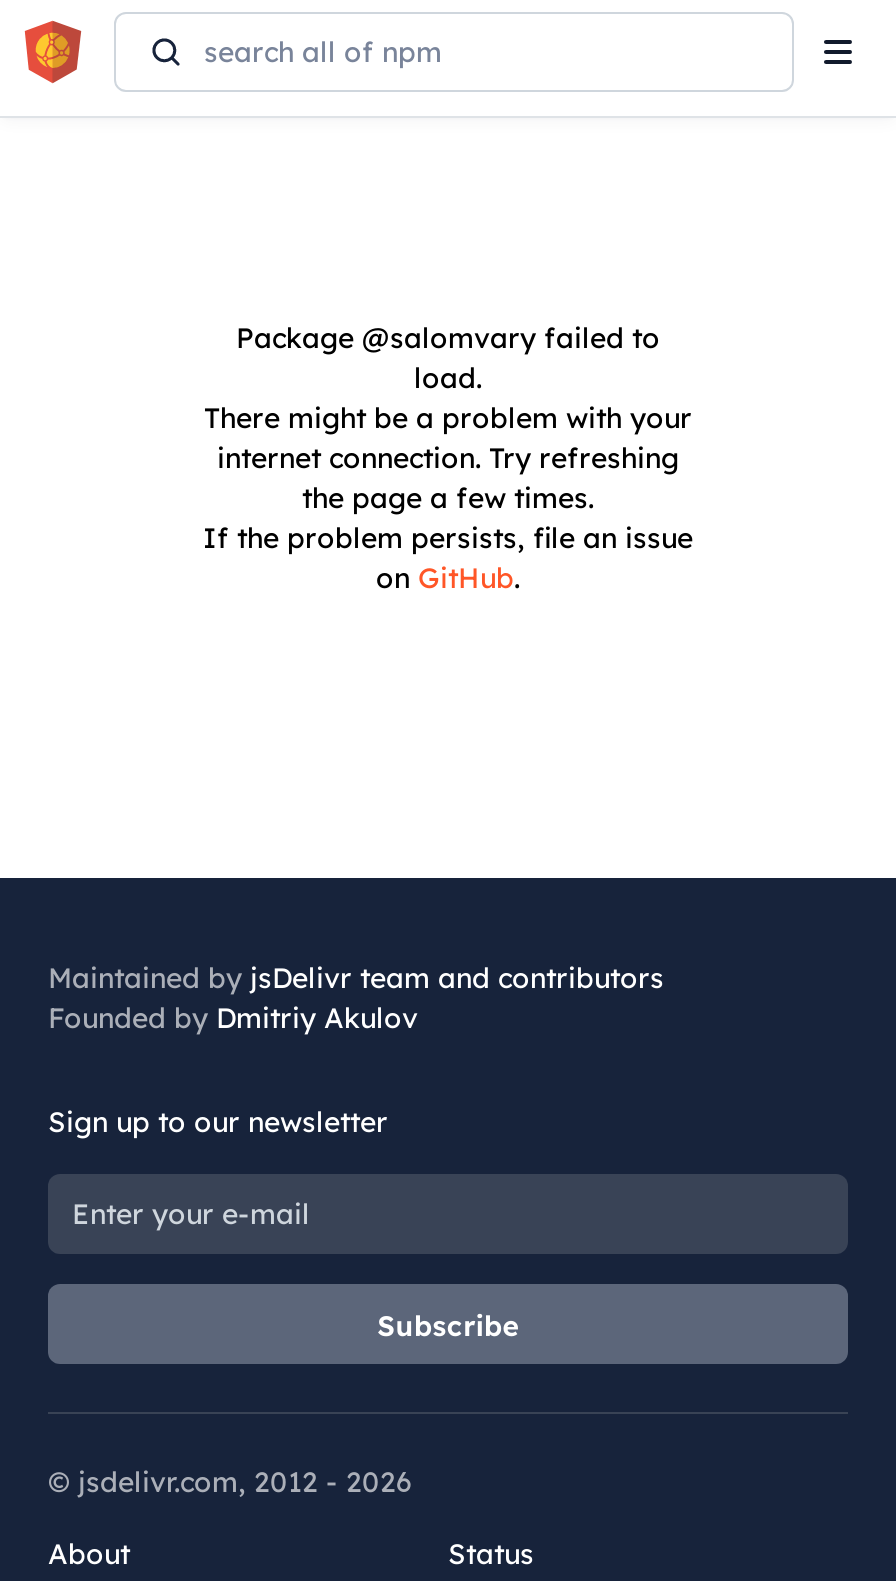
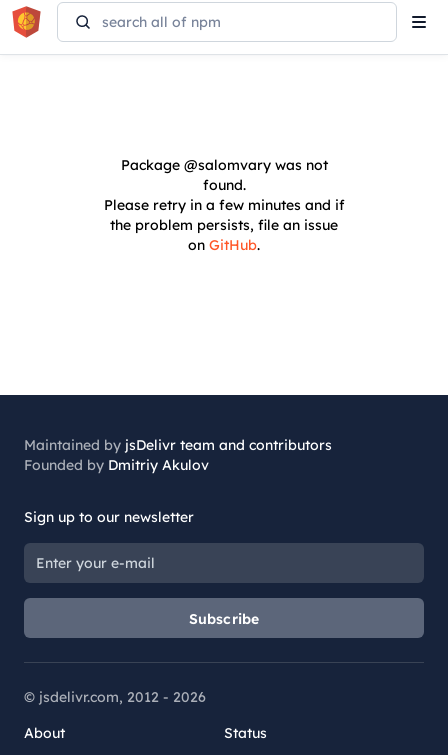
- Package @salomvary failed to
- load.
- There might be a problem with your
- internet connection. Try refreshing
- the page a few times.
- If the problem persists, file an issue
+ Package @salomvary was not
+ found.
+ Please retry in a few minutes and if
+ the problem persists, file an issue
